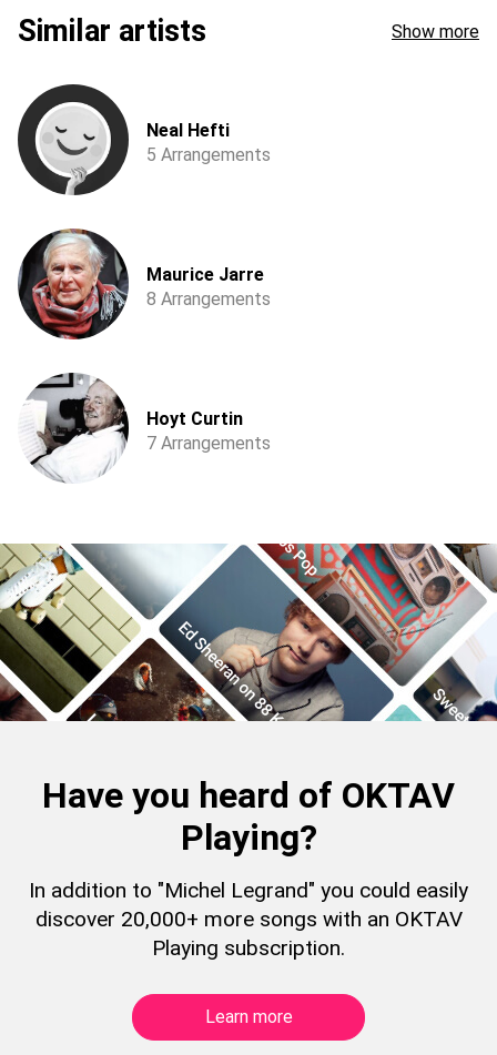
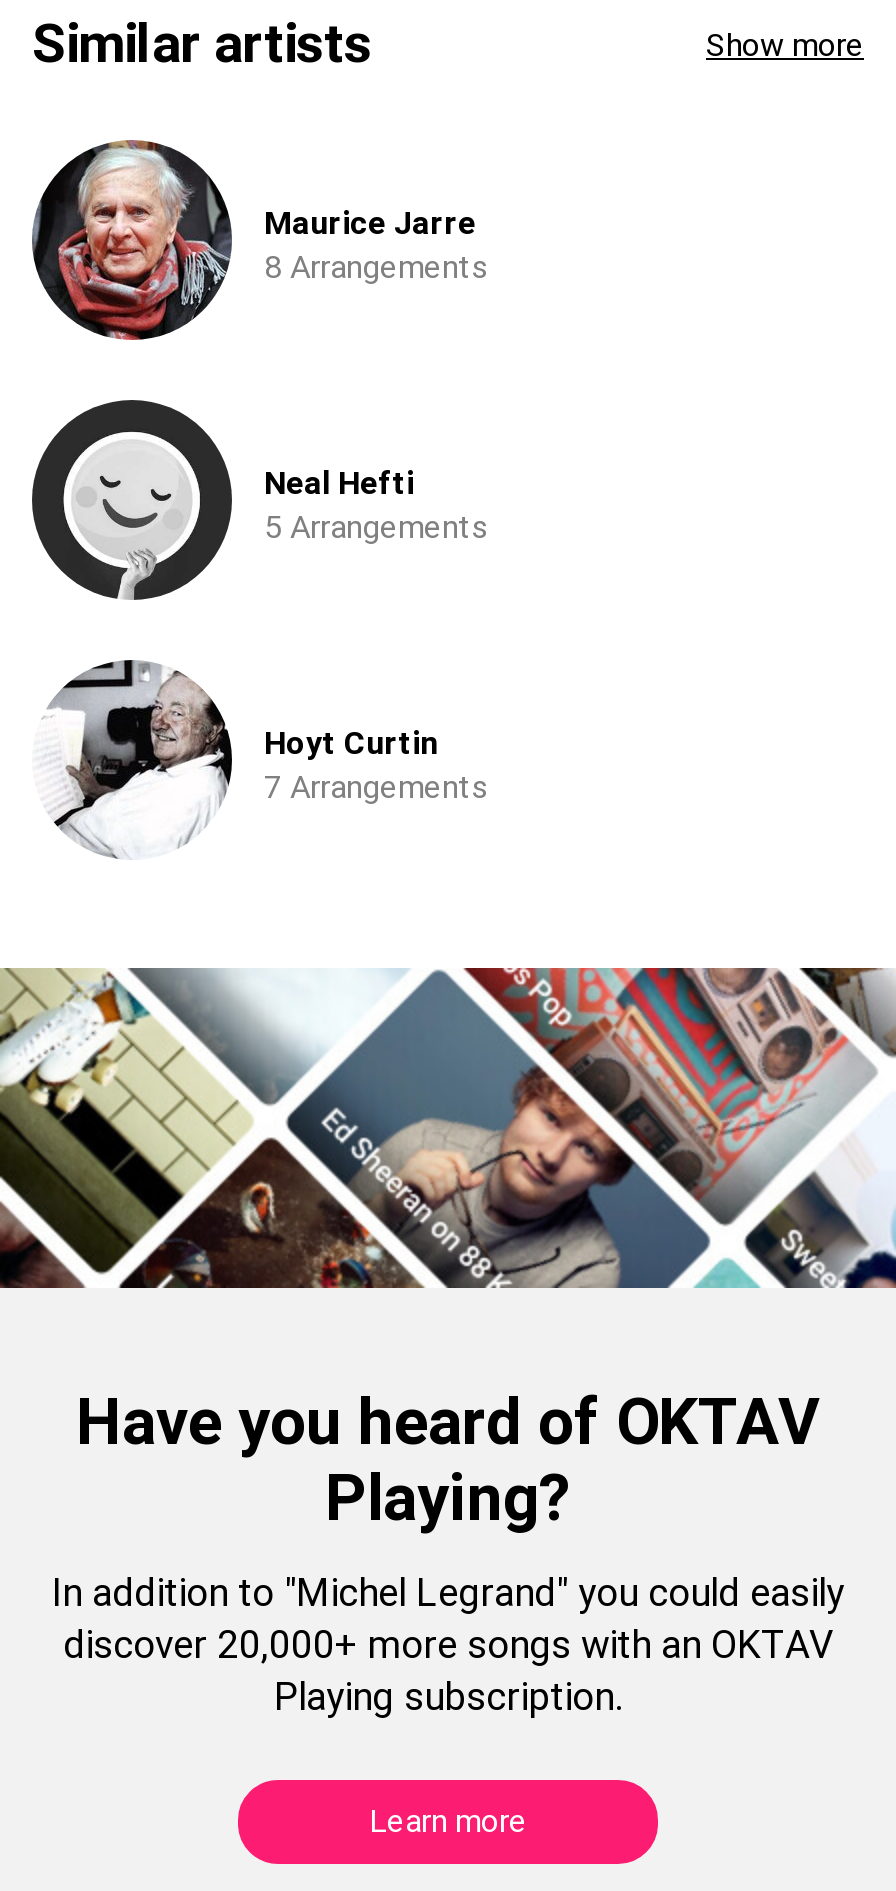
moved down: Neal Hefti | 5 Arrangements

moved up: [image] | Maurice Jarre | 8 Arrangements
